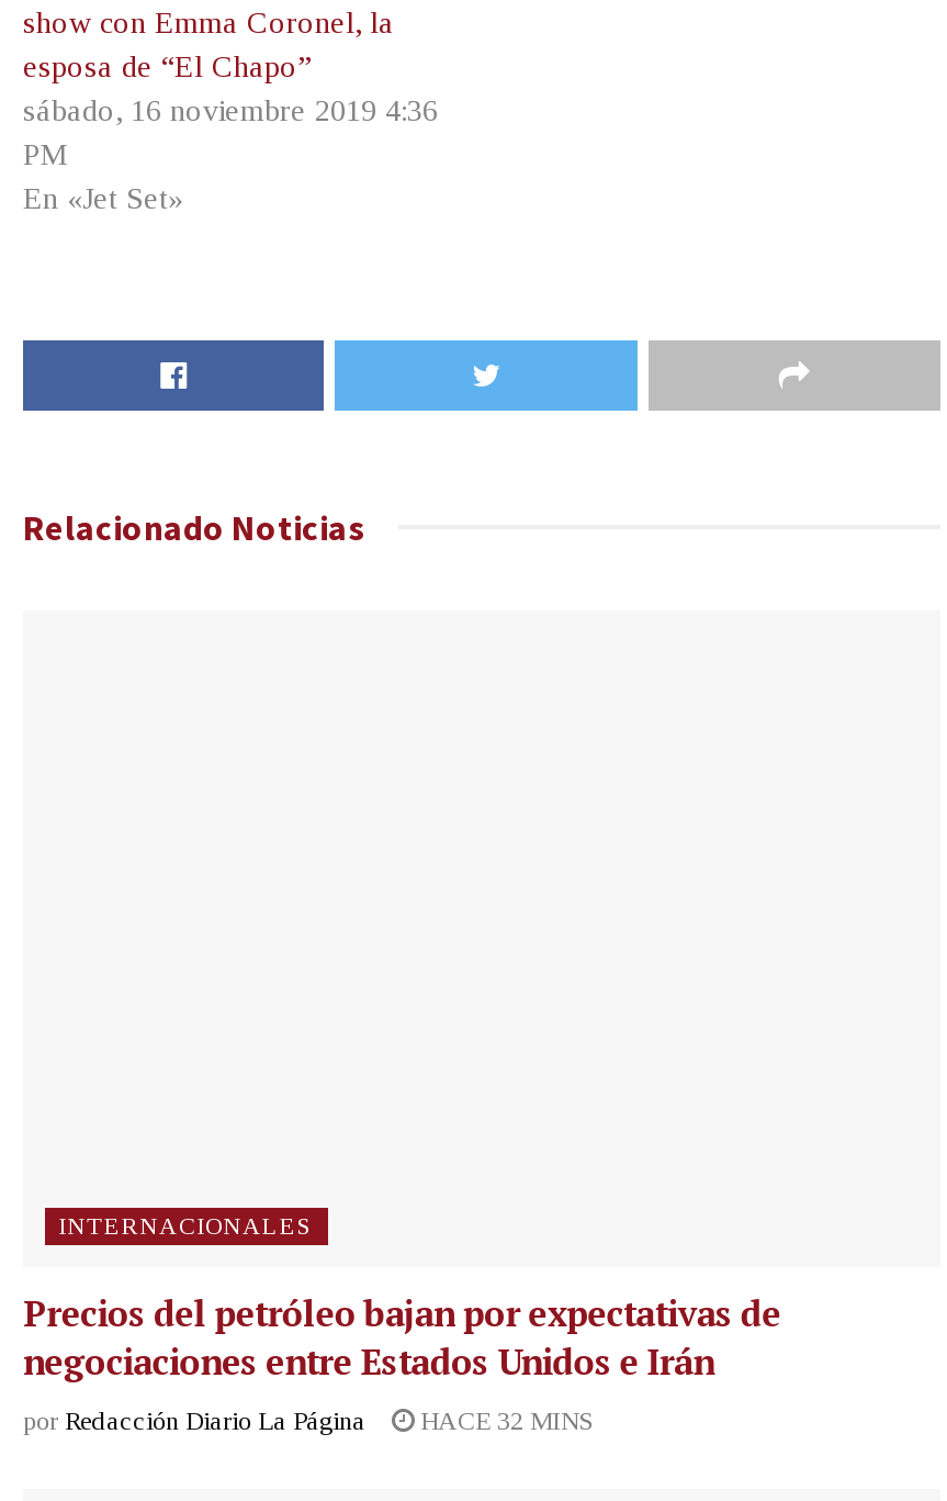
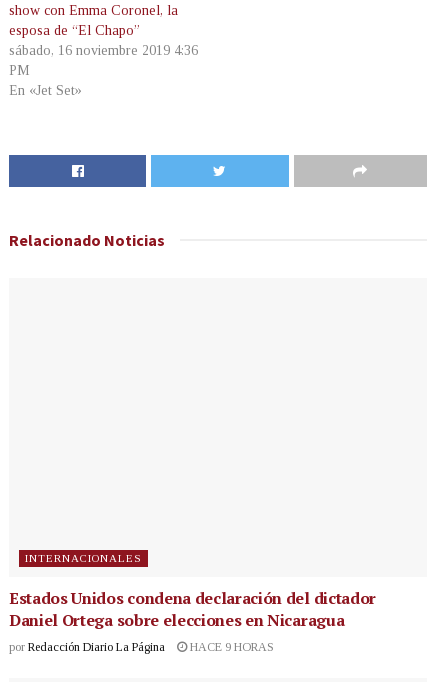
- Precios del petróleo bajan por expectativas de
- negociaciones entre Estados Unidos e Irán
+ Estados Unidos condena declaración del dictador
+ Daniel Ortega sobre elecciones en Nicaragua

- por Redacción Diario La Página HACE 32 MINS
+ por Redacción Diario La Página HACE 9 HORAS
